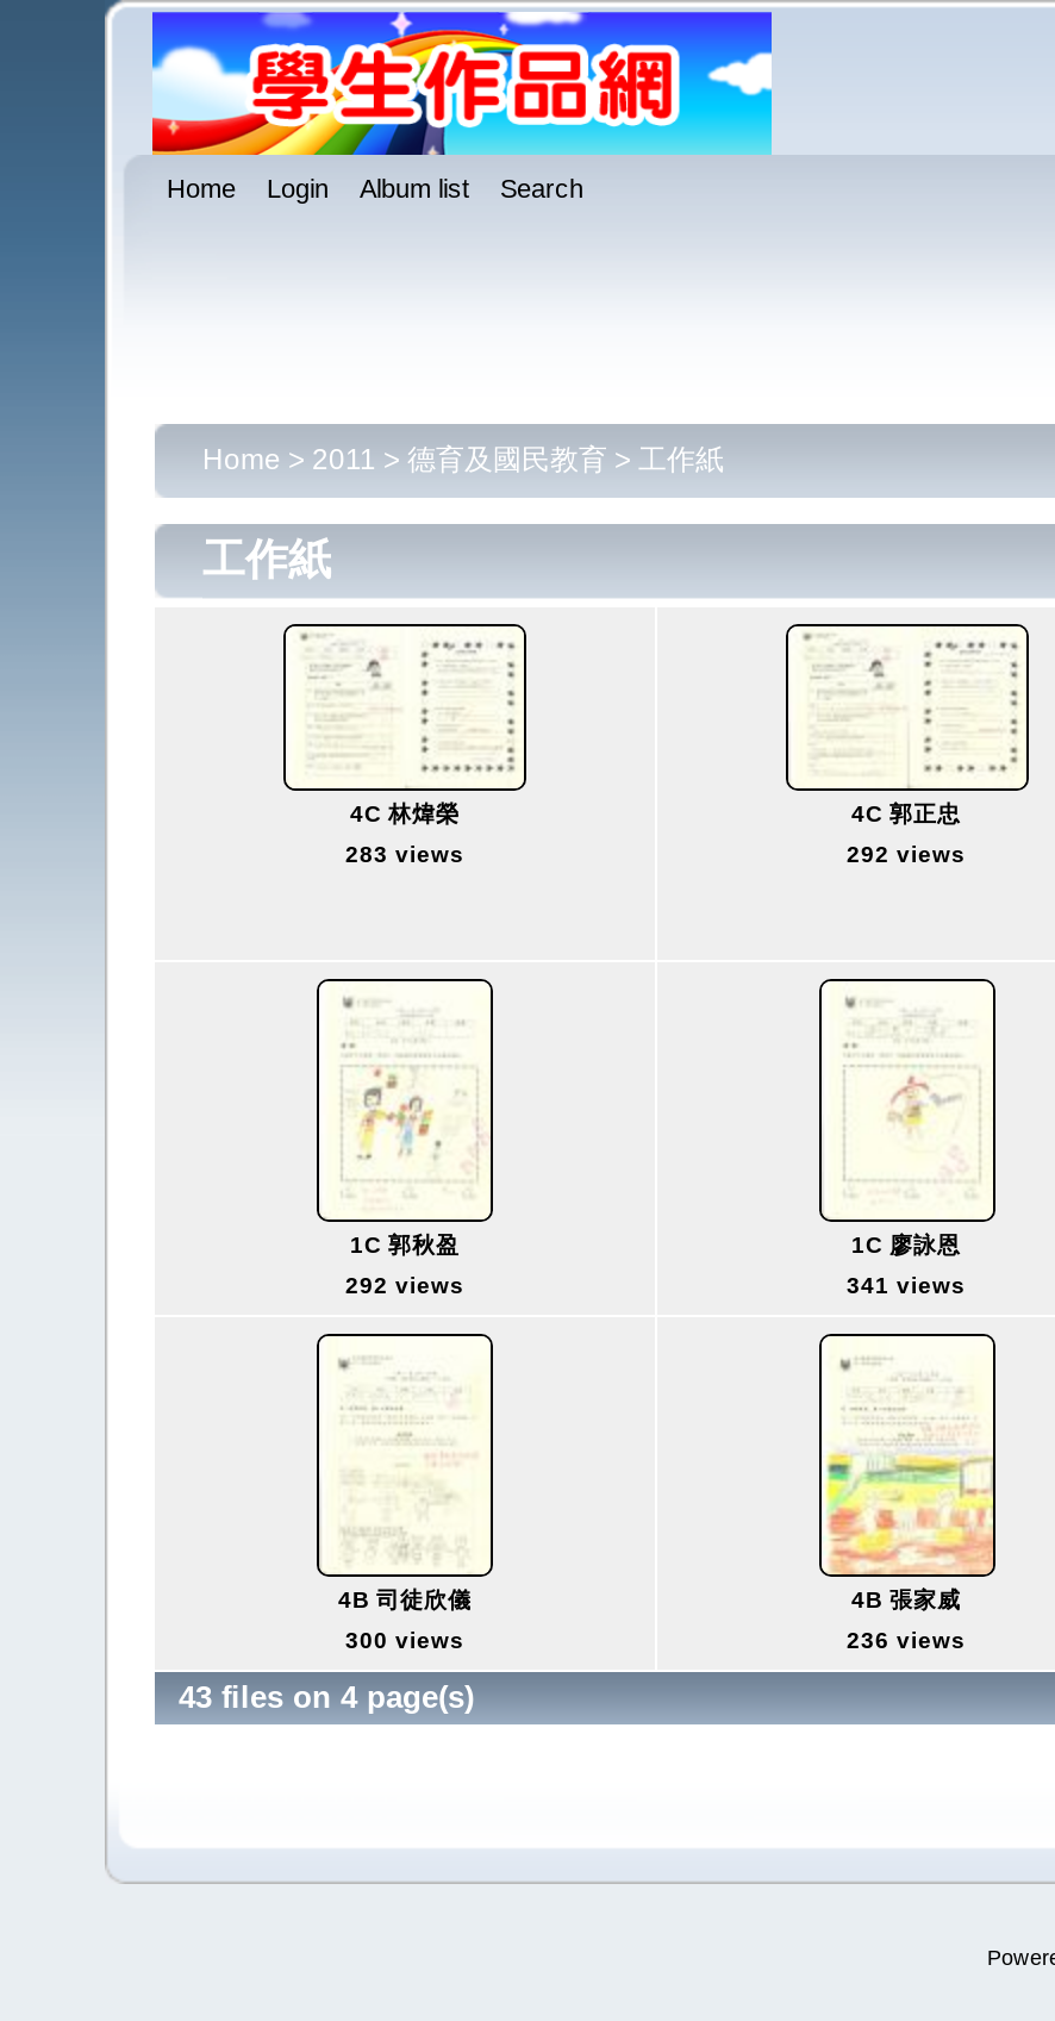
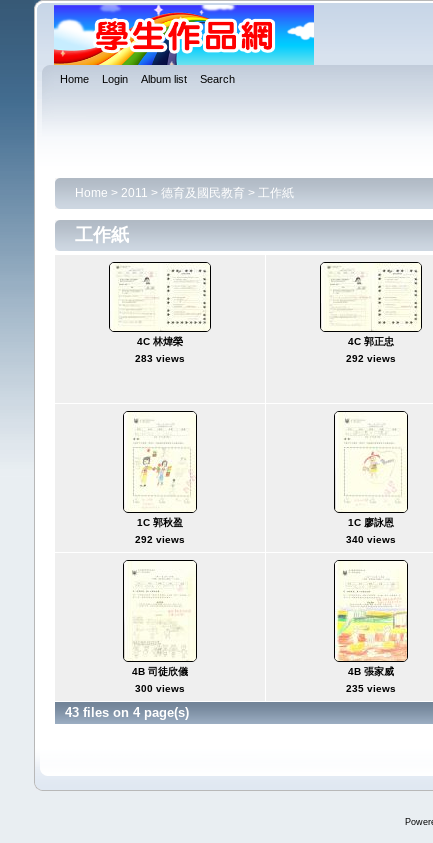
- 341 views
+ 340 views

- 236 views
+ 235 views
